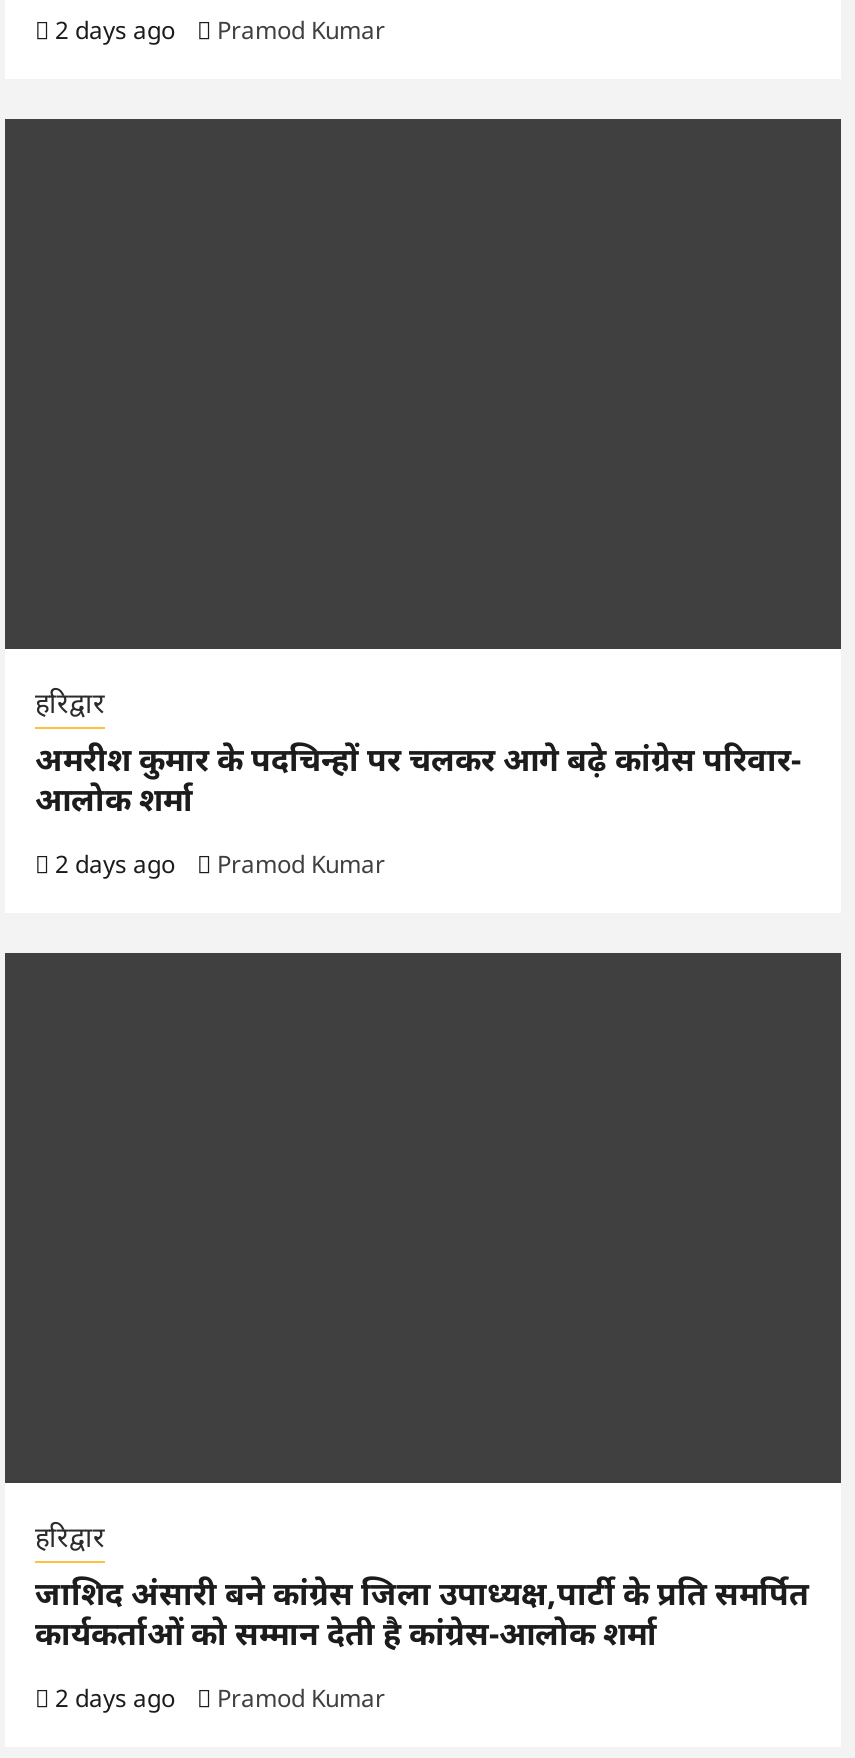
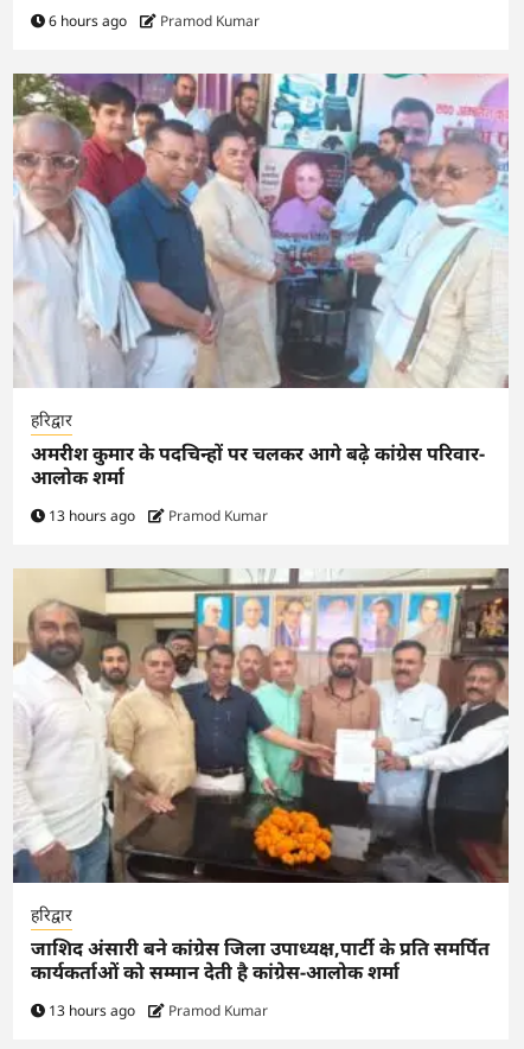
- 2 days ago Pramod Kumar
+ 6 hours ago Pramod Kumar

+ [image]

- 2 days ago Pramod Kumar
+ 13 hours ago Pramod Kumar

+ [image]

- 2 days ago Pramod Kumar
+ 13 hours ago Pramod Kumar
